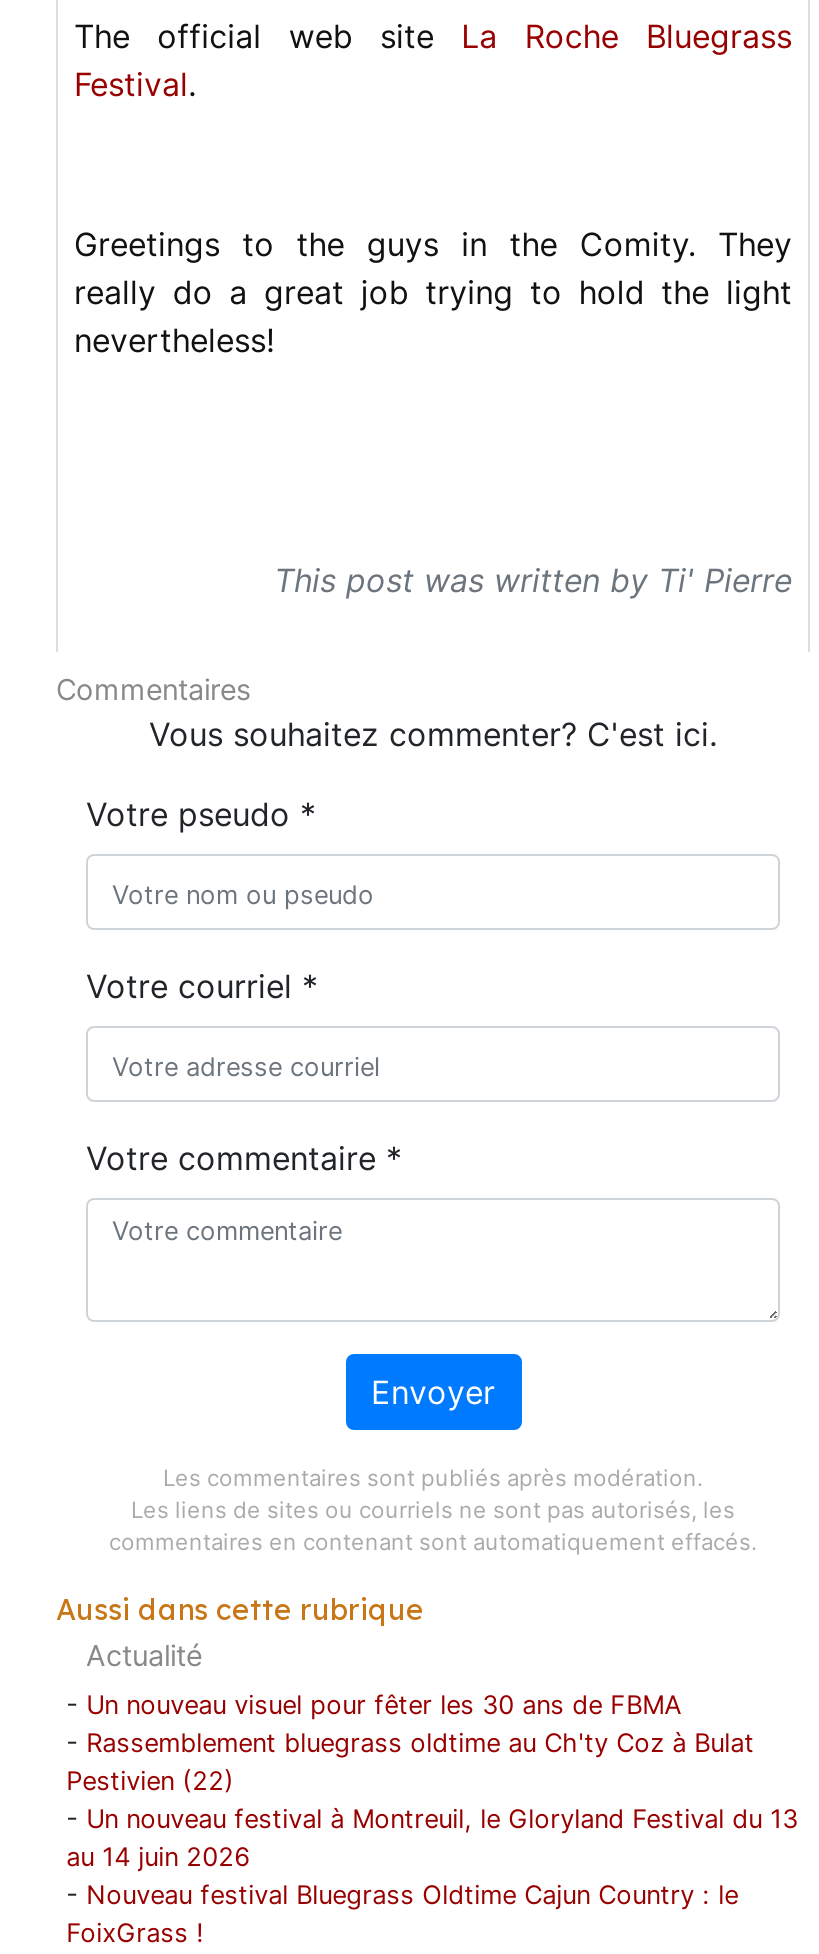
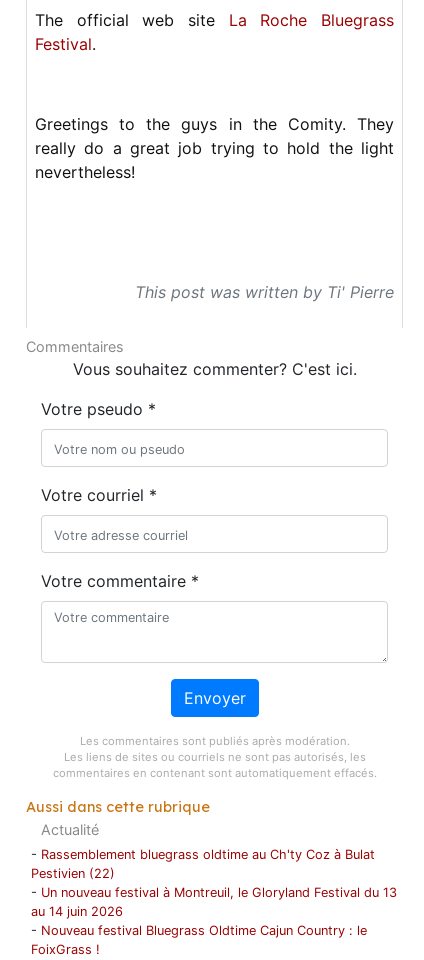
- - Un nouveau visuel pour fêter les 30 ans de FBMA
